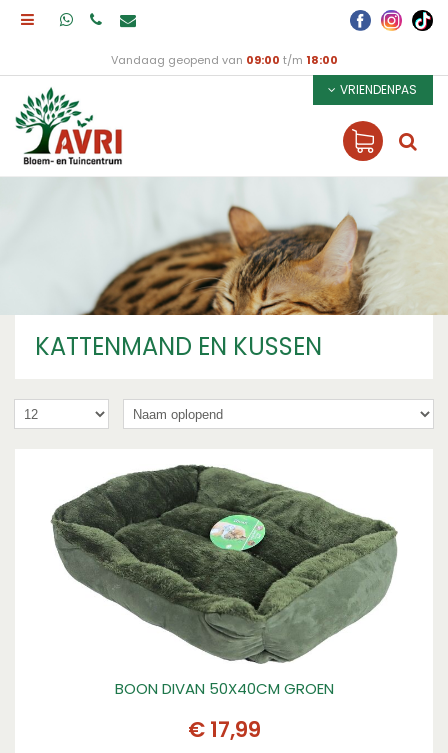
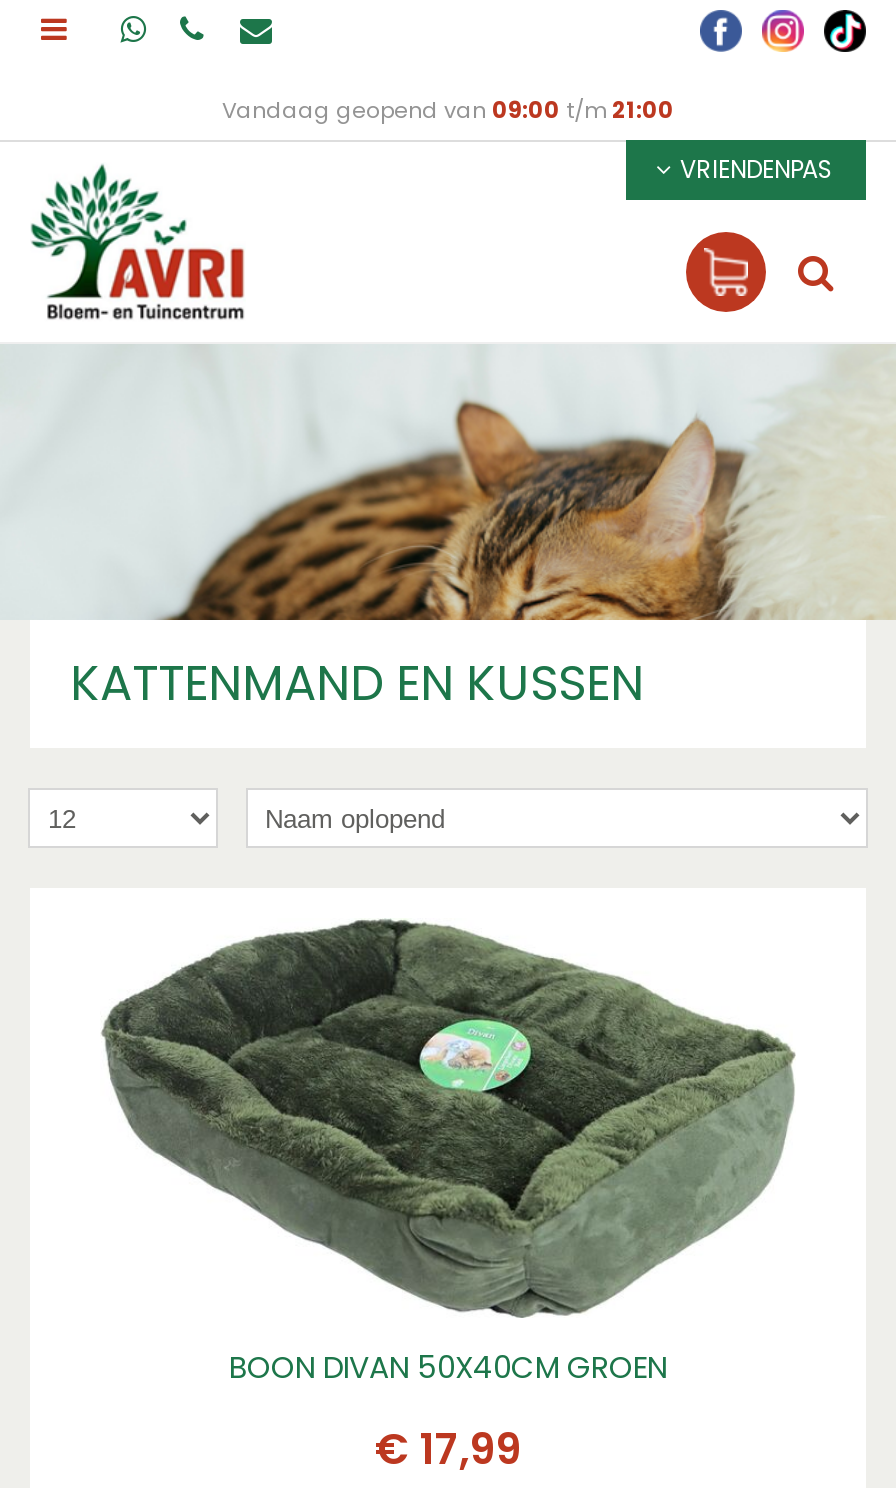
- Vandaag geopend van 09:00 t/m 18:00
+ Vandaag geopend van 09:00 t/m 21:00
